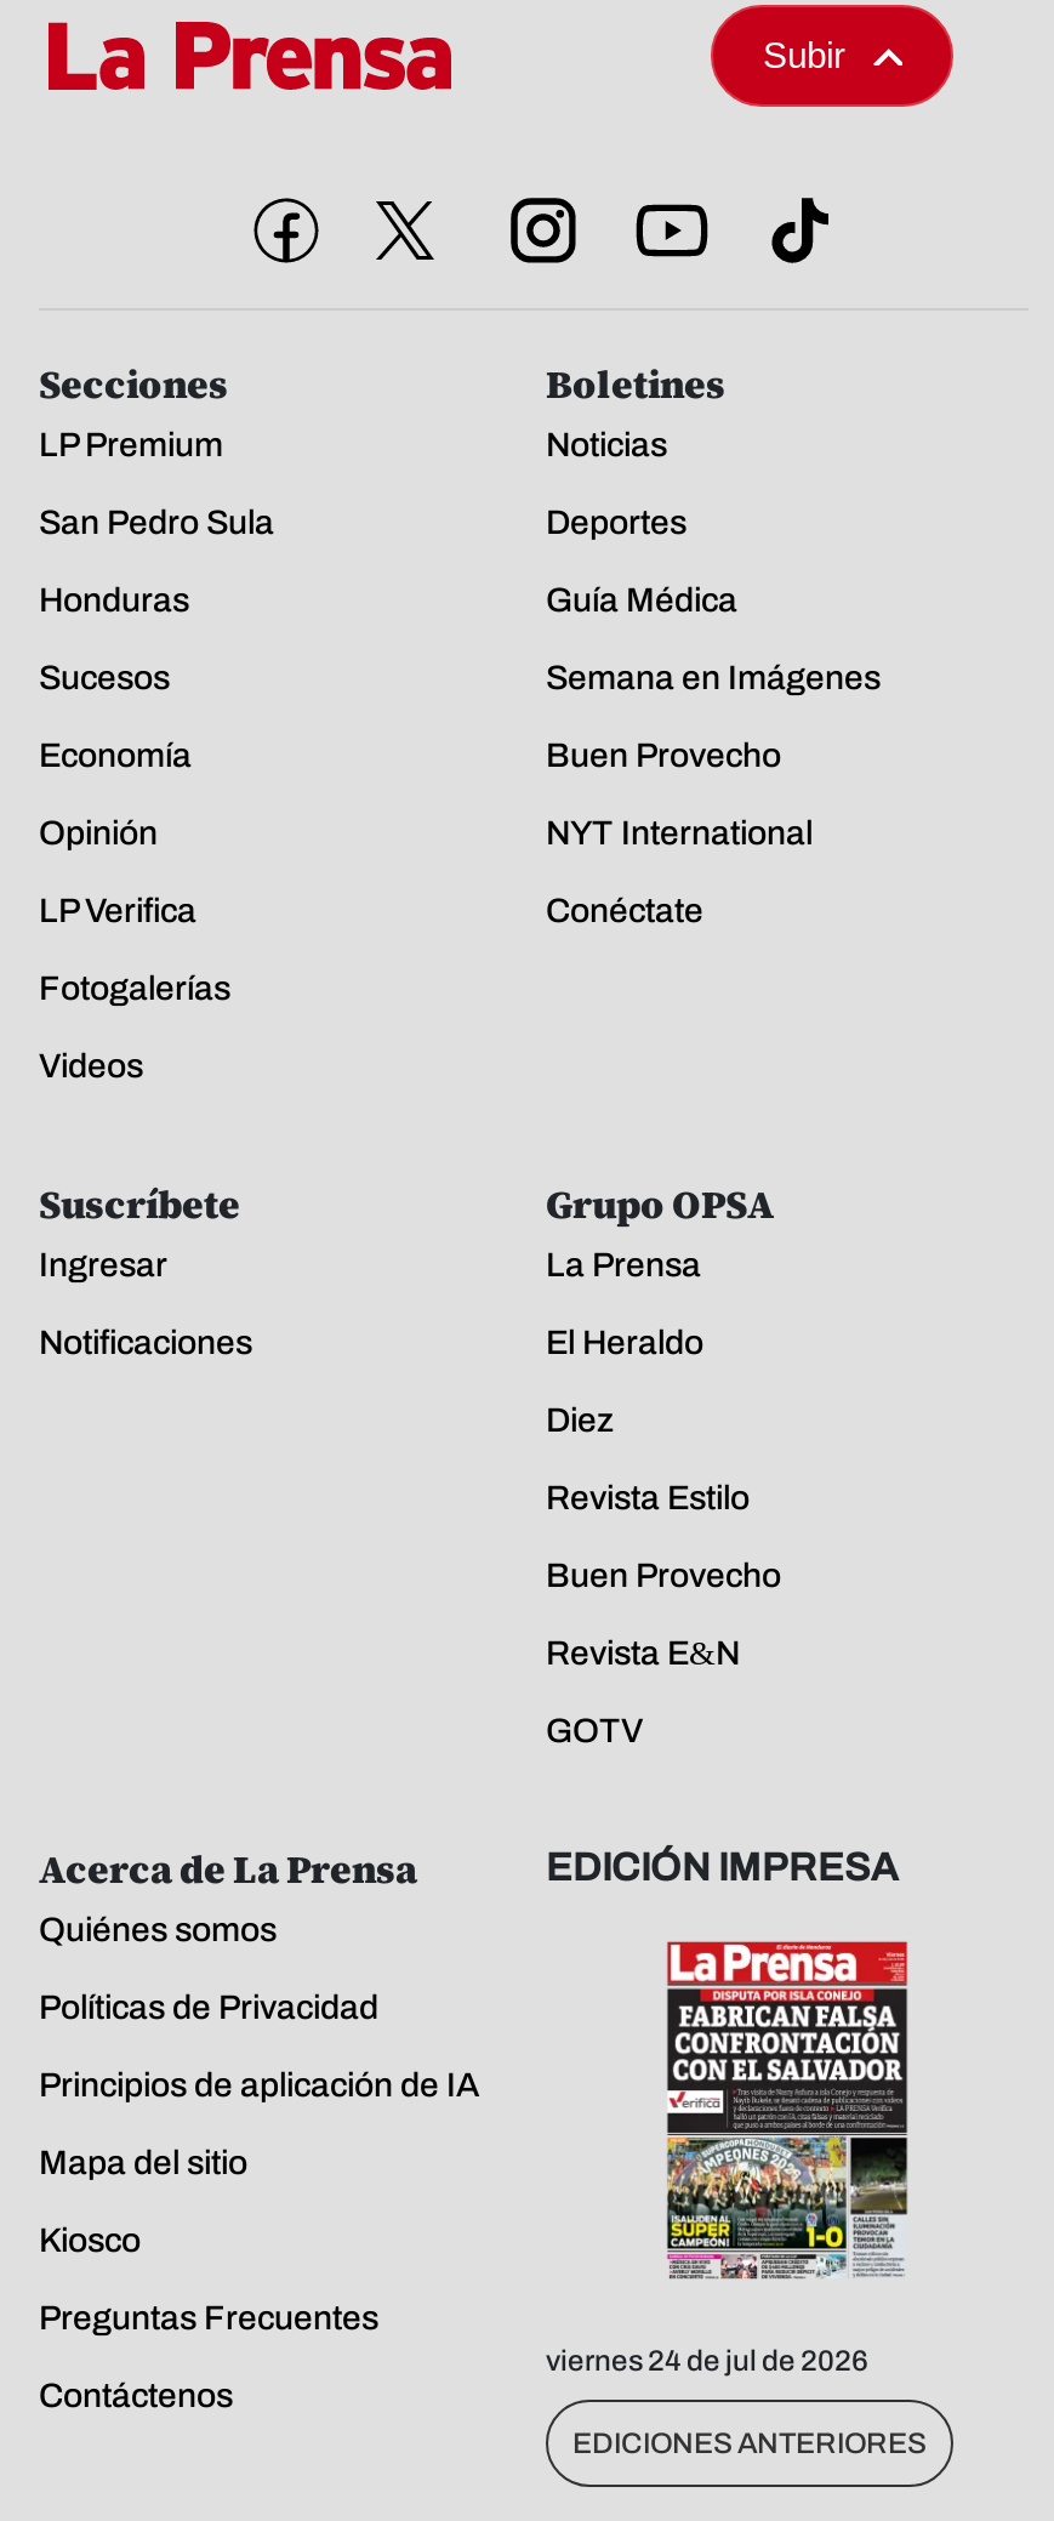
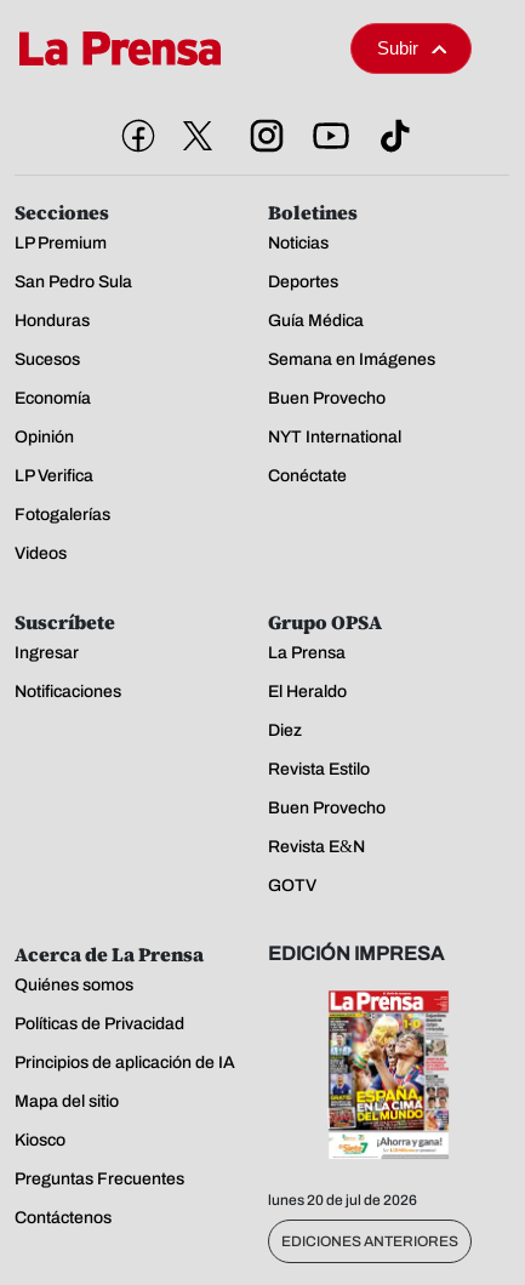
- [image]
- viernes 24 de jul de 2026
+ [image]
+ lunes 20 de jul de 2026
